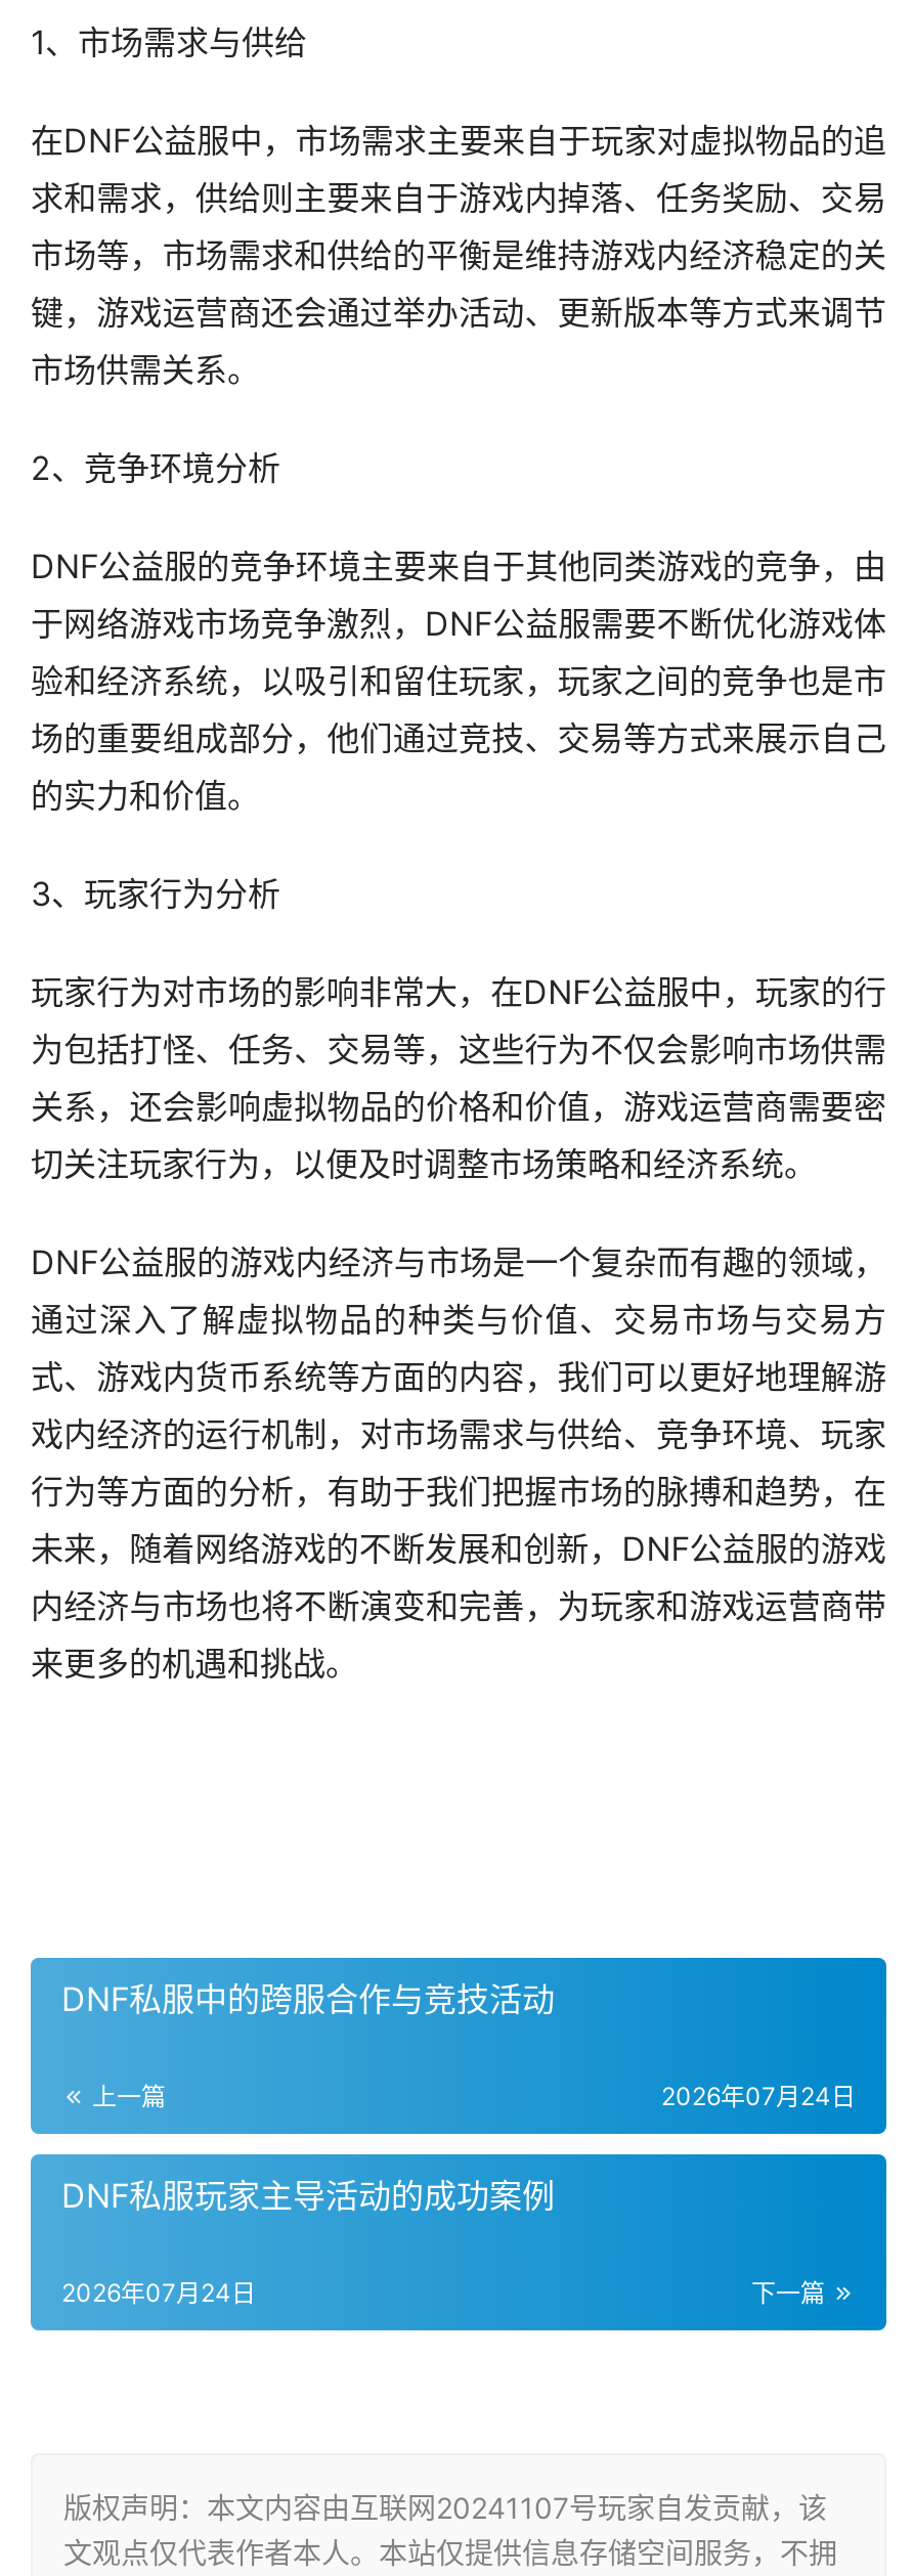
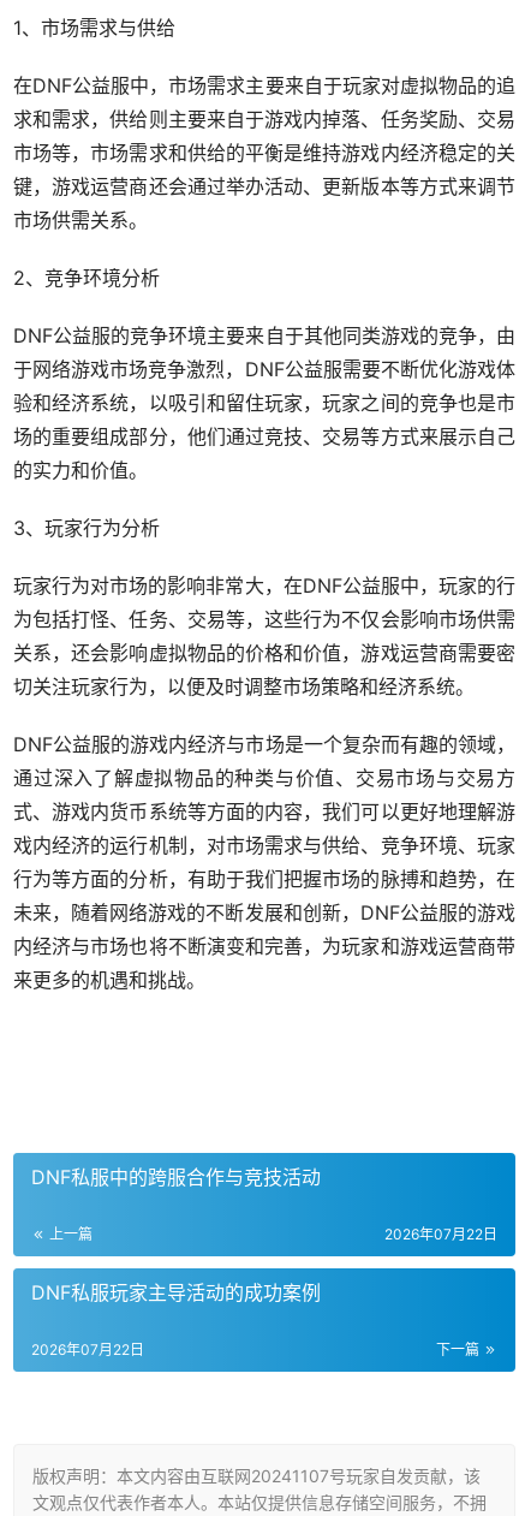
- 2026年07月24日
+ 2026年07月22日

- 2026年07月24日
+ 2026年07月22日
